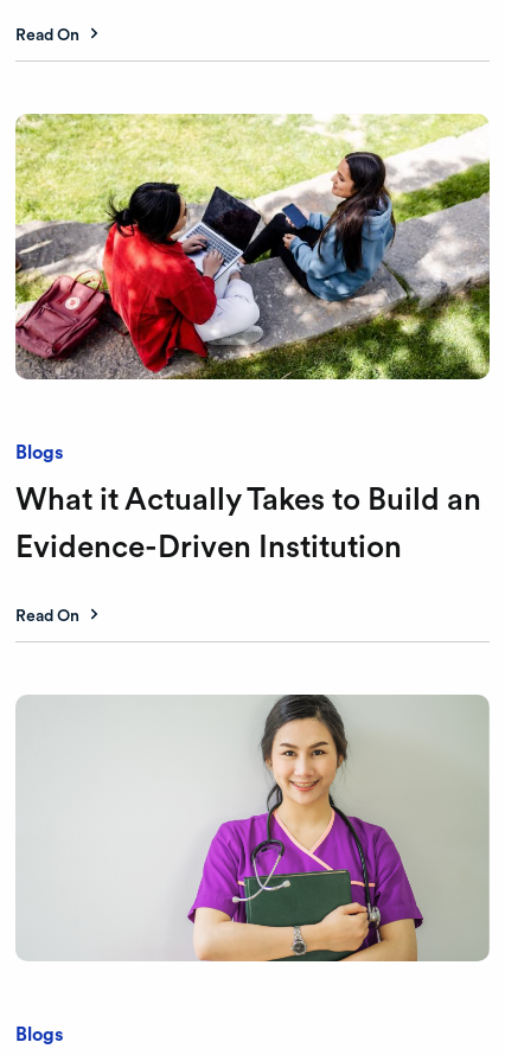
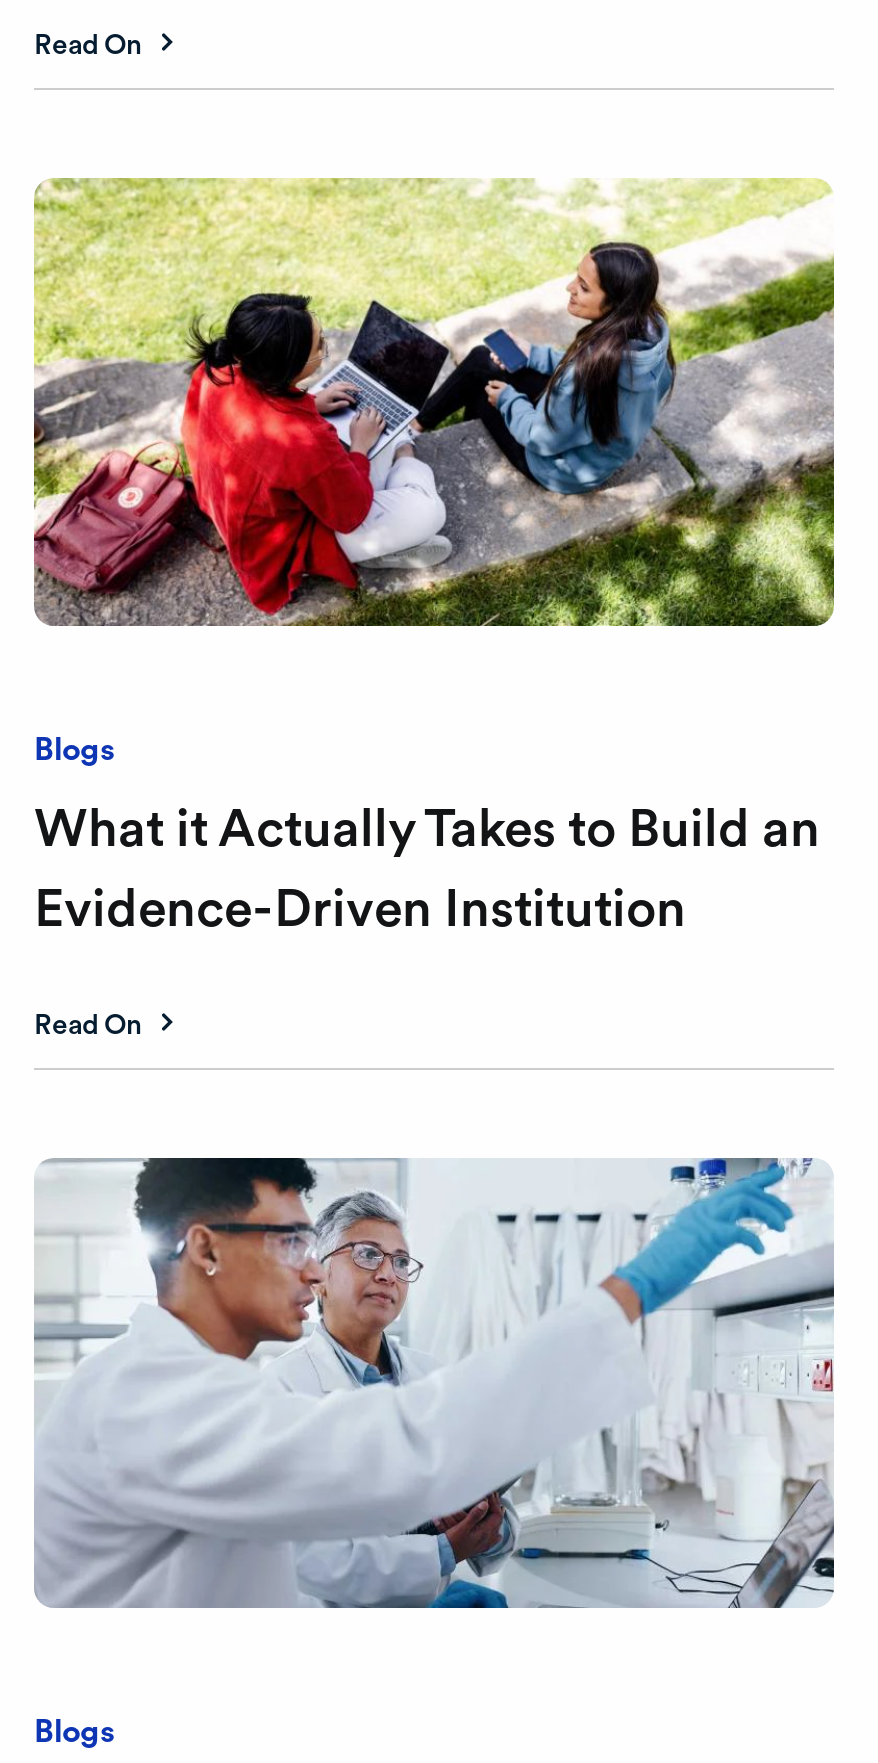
- [image]
+ [image]
